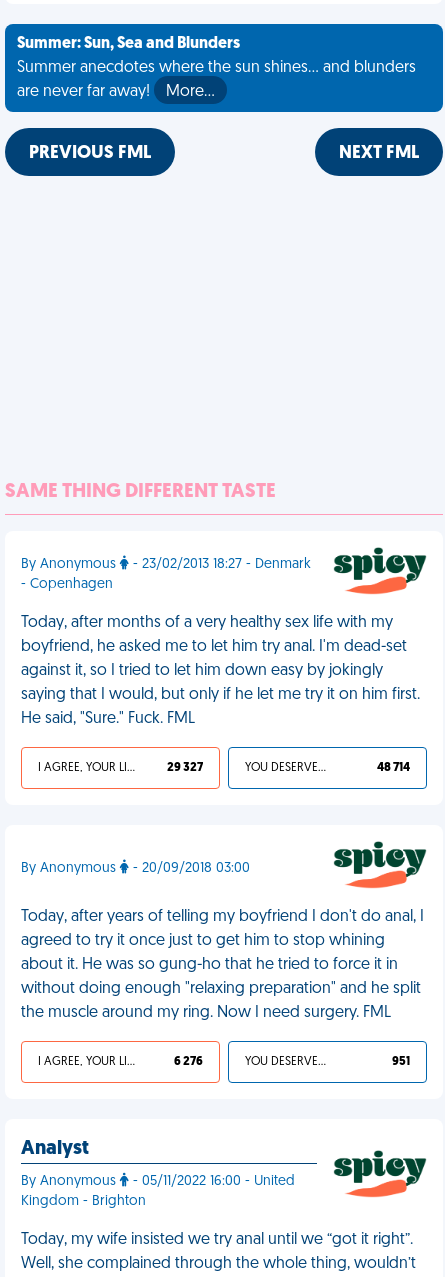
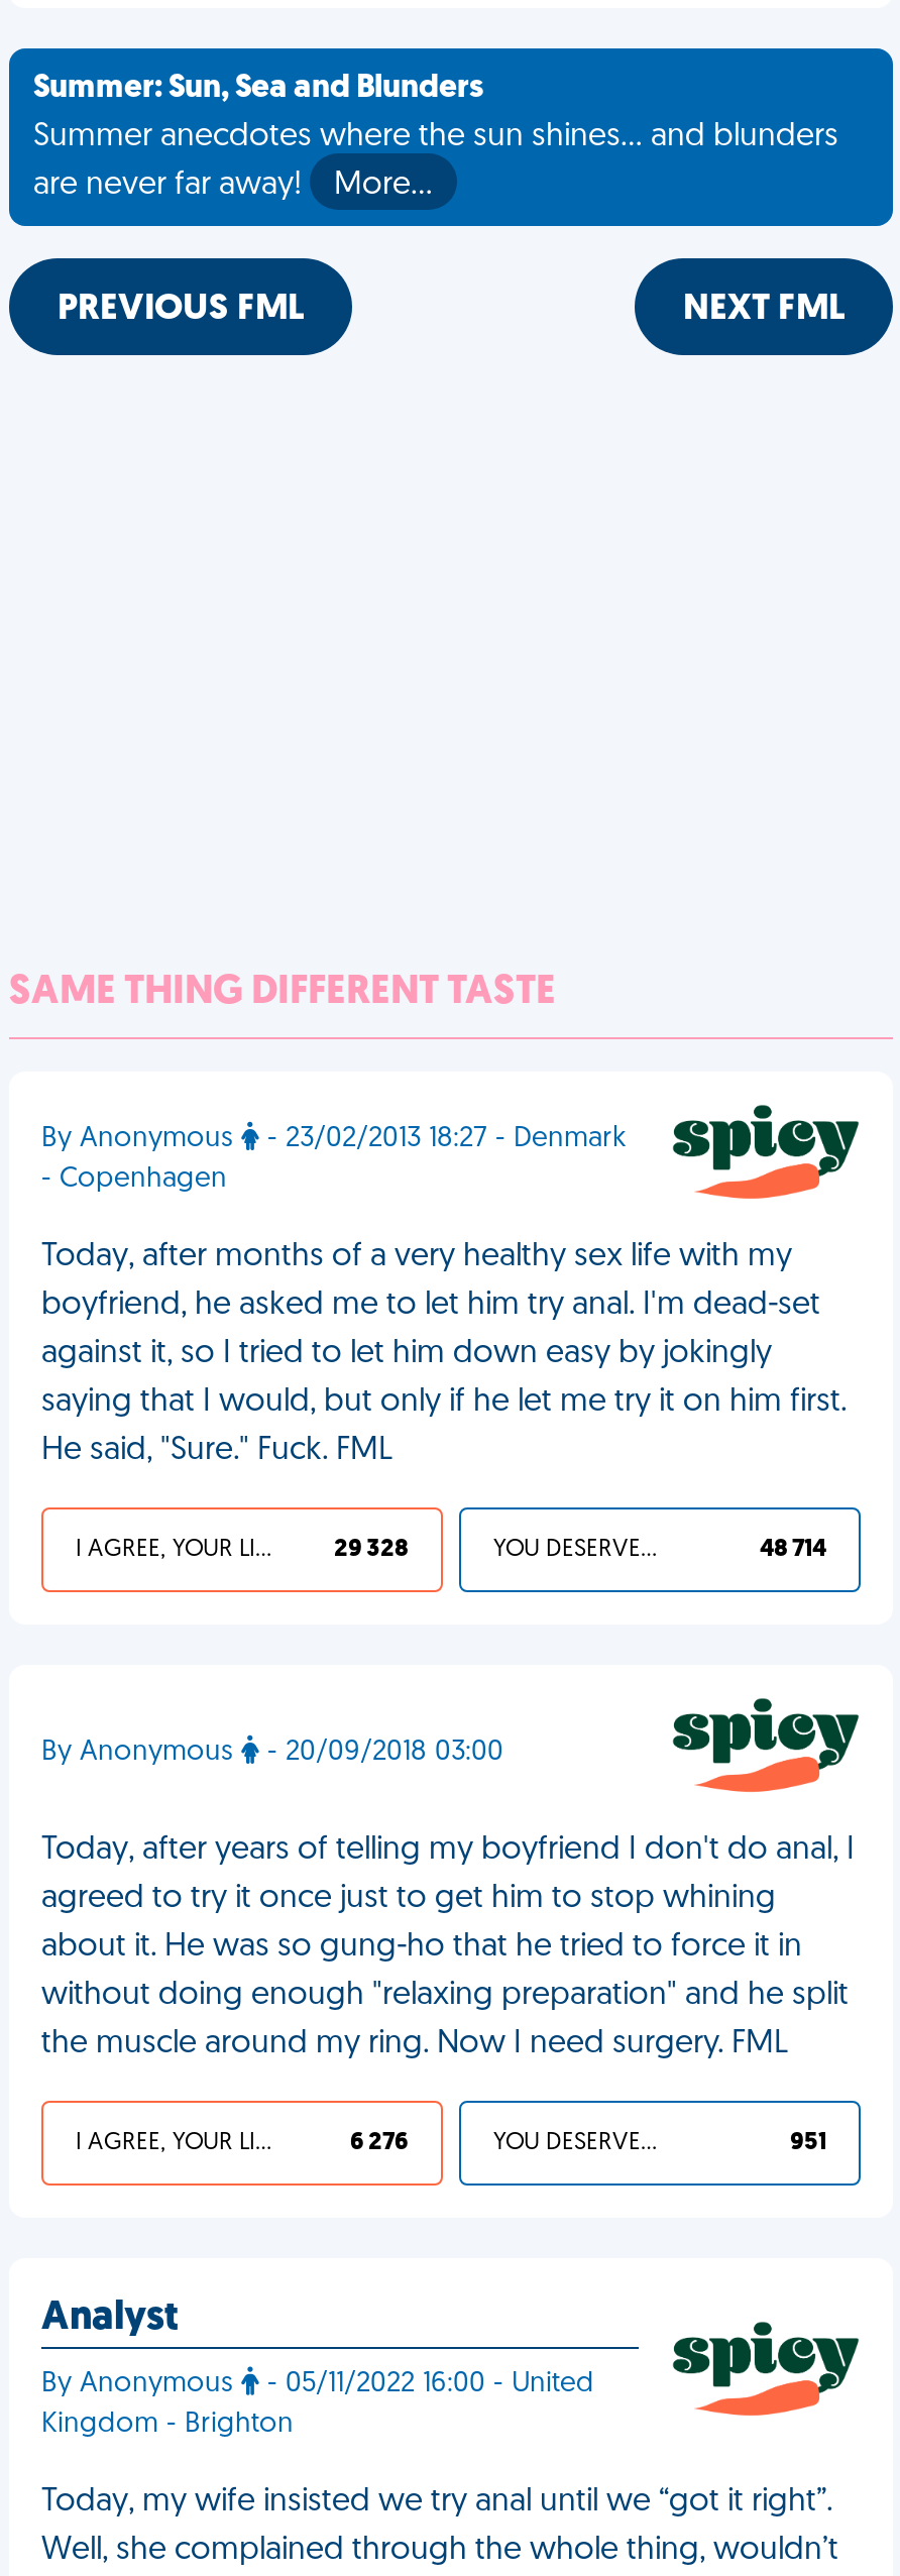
- 29 327
+ 29 328
